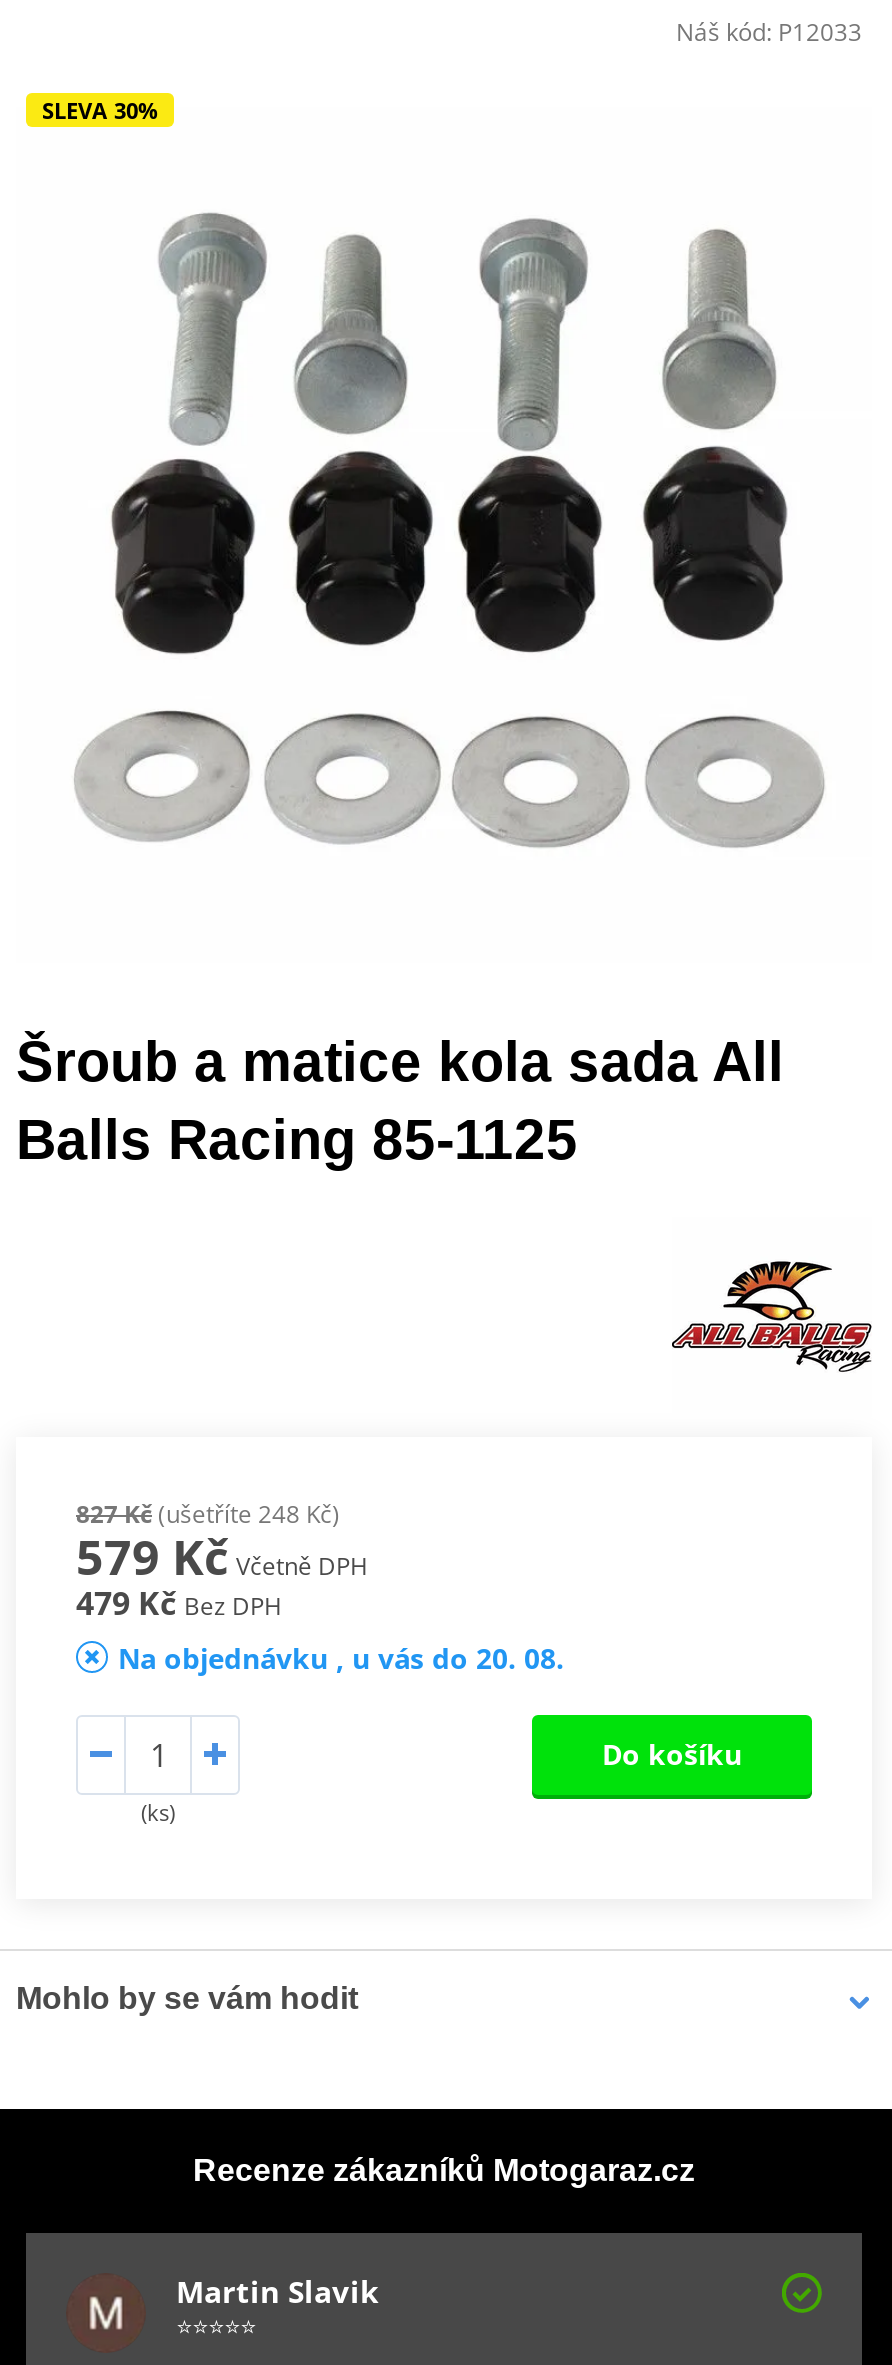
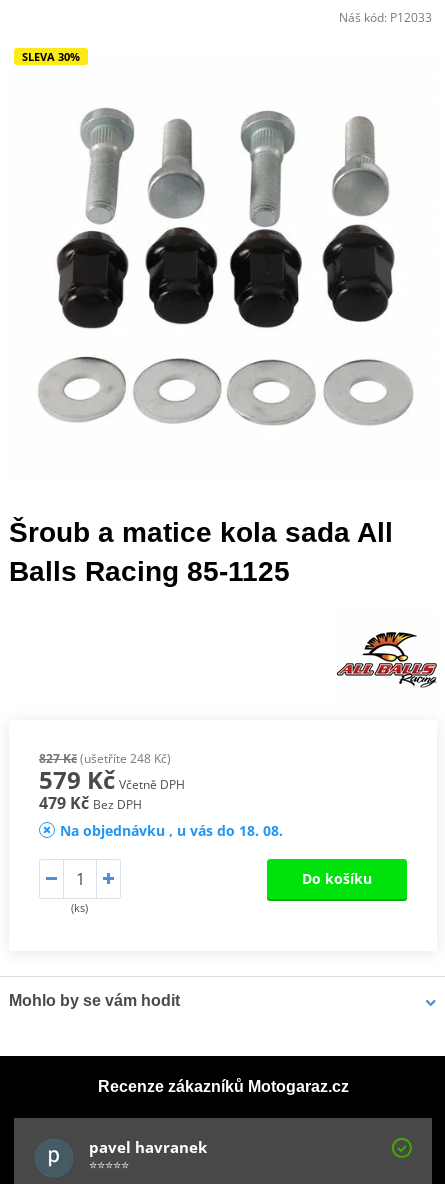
- Na objednávku , u vás do 20. 08.
+ Na objednávku , u vás do 18. 08.

- [image]
- Martin Slavik
+ [image]
+ pavel havranek
